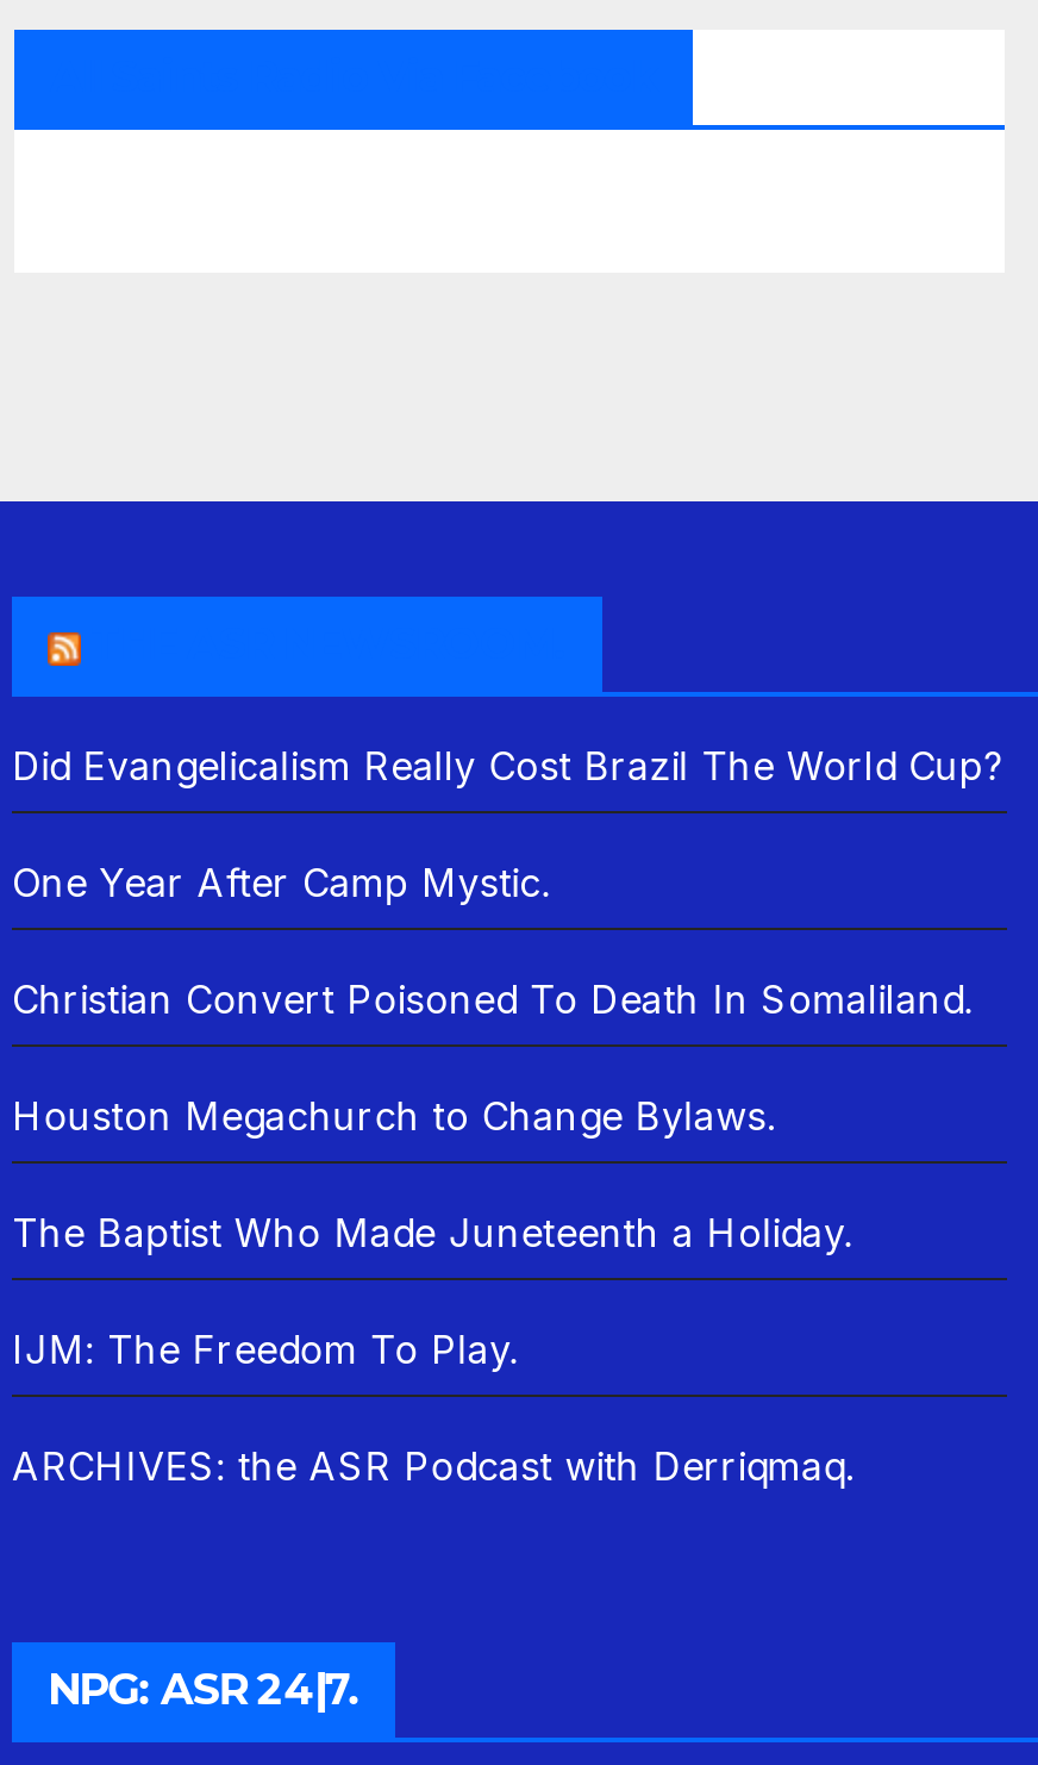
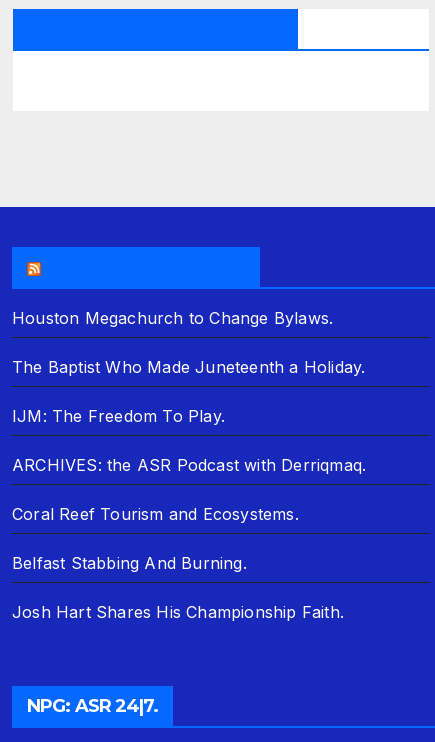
- Did Evangelicalism Really Cost Brazil The World Cup?
- One Year After Camp Mystic.
- Christian Convert Poisoned To Death In Somaliland.

moved up: Houston Megachurch to Change Bylaws. | The Baptist Who Made Juneteenth a Holiday. | IJM: The Freedom To Play. | ARCHIVES: the ASR Podcast with Derriqmaq.

+ Coral Reef Tourism and Ecosystems.
+ Belfast Stabbing And Burning.
+ Josh Hart Shares His Championship Faith.
